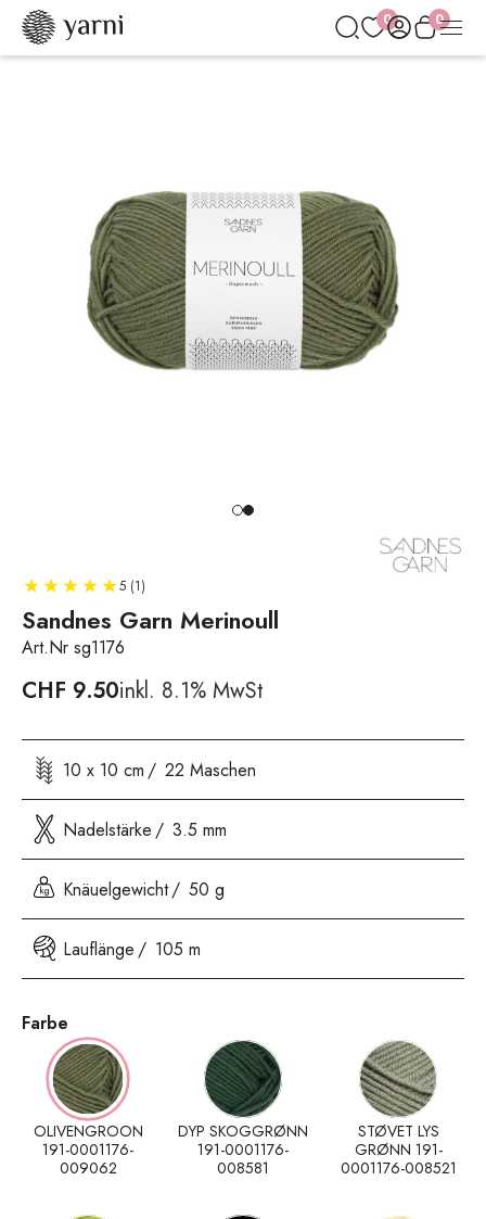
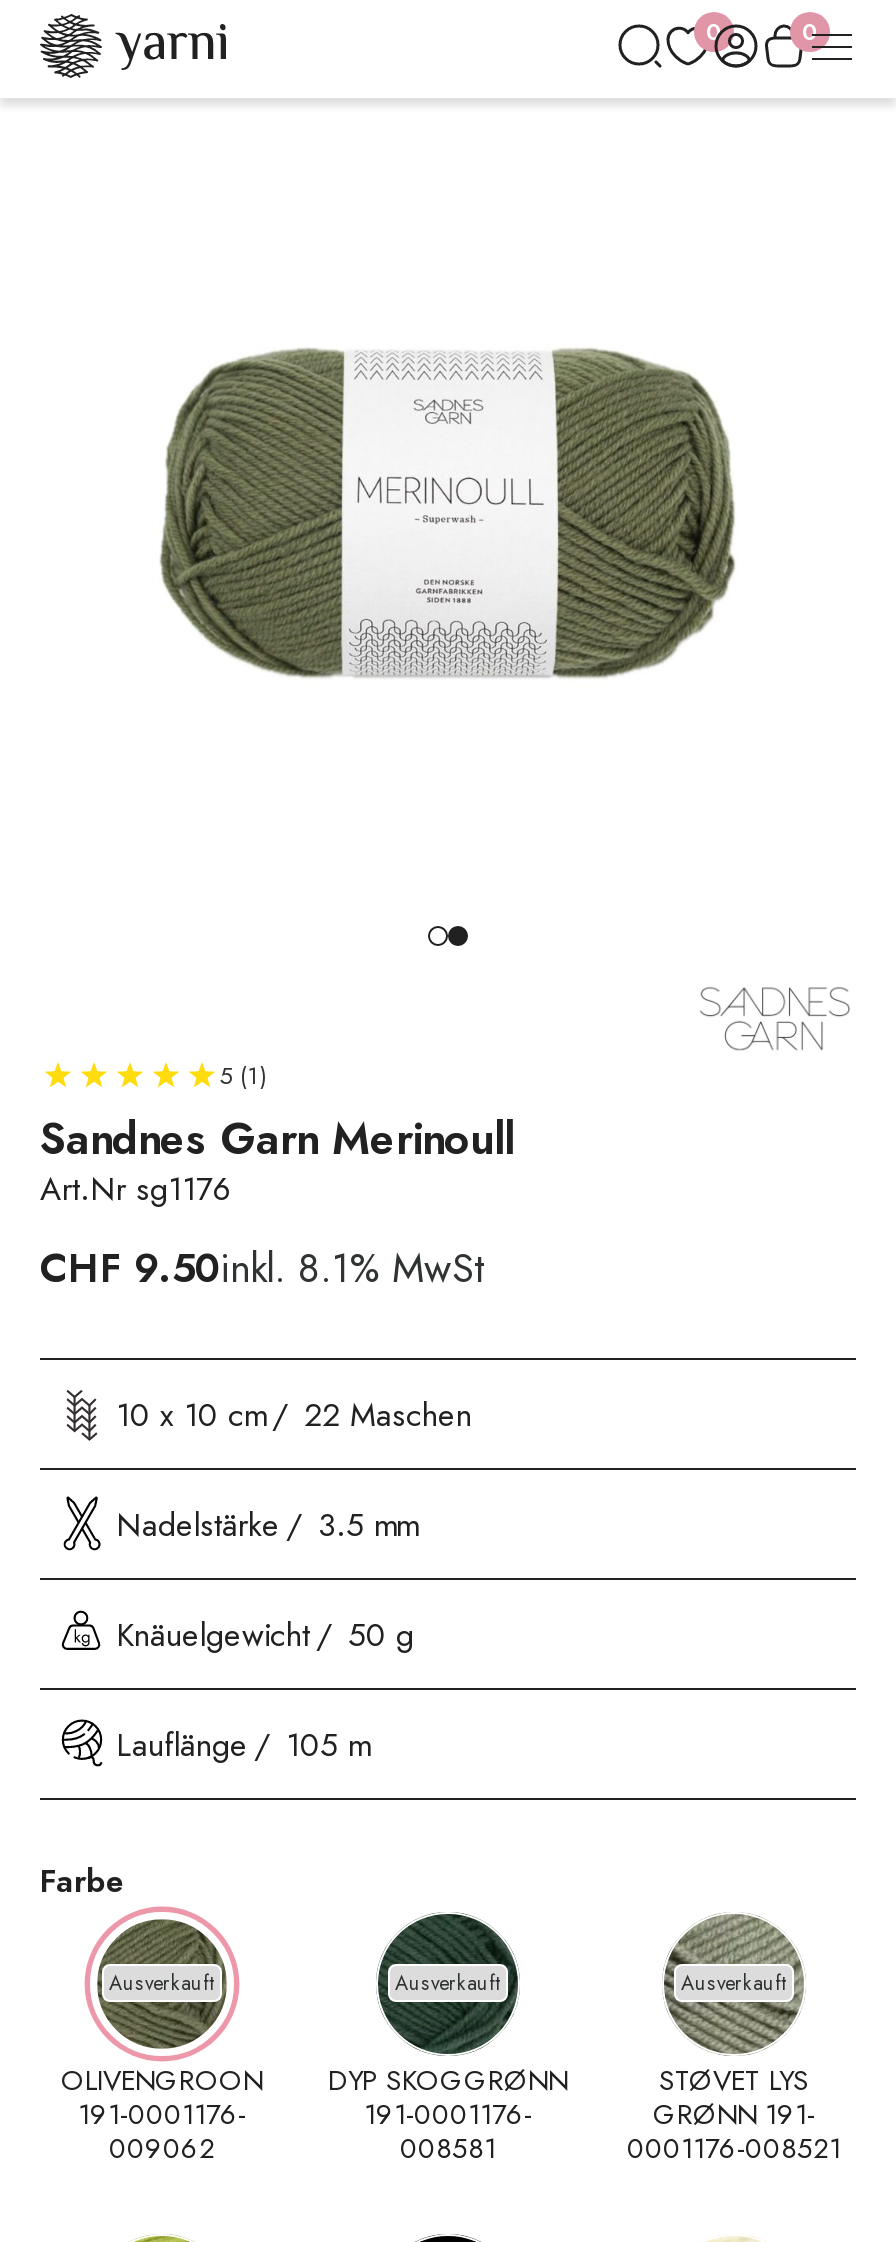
+ Ausverkauft

+ Ausverkauft

+ Ausverkauft
